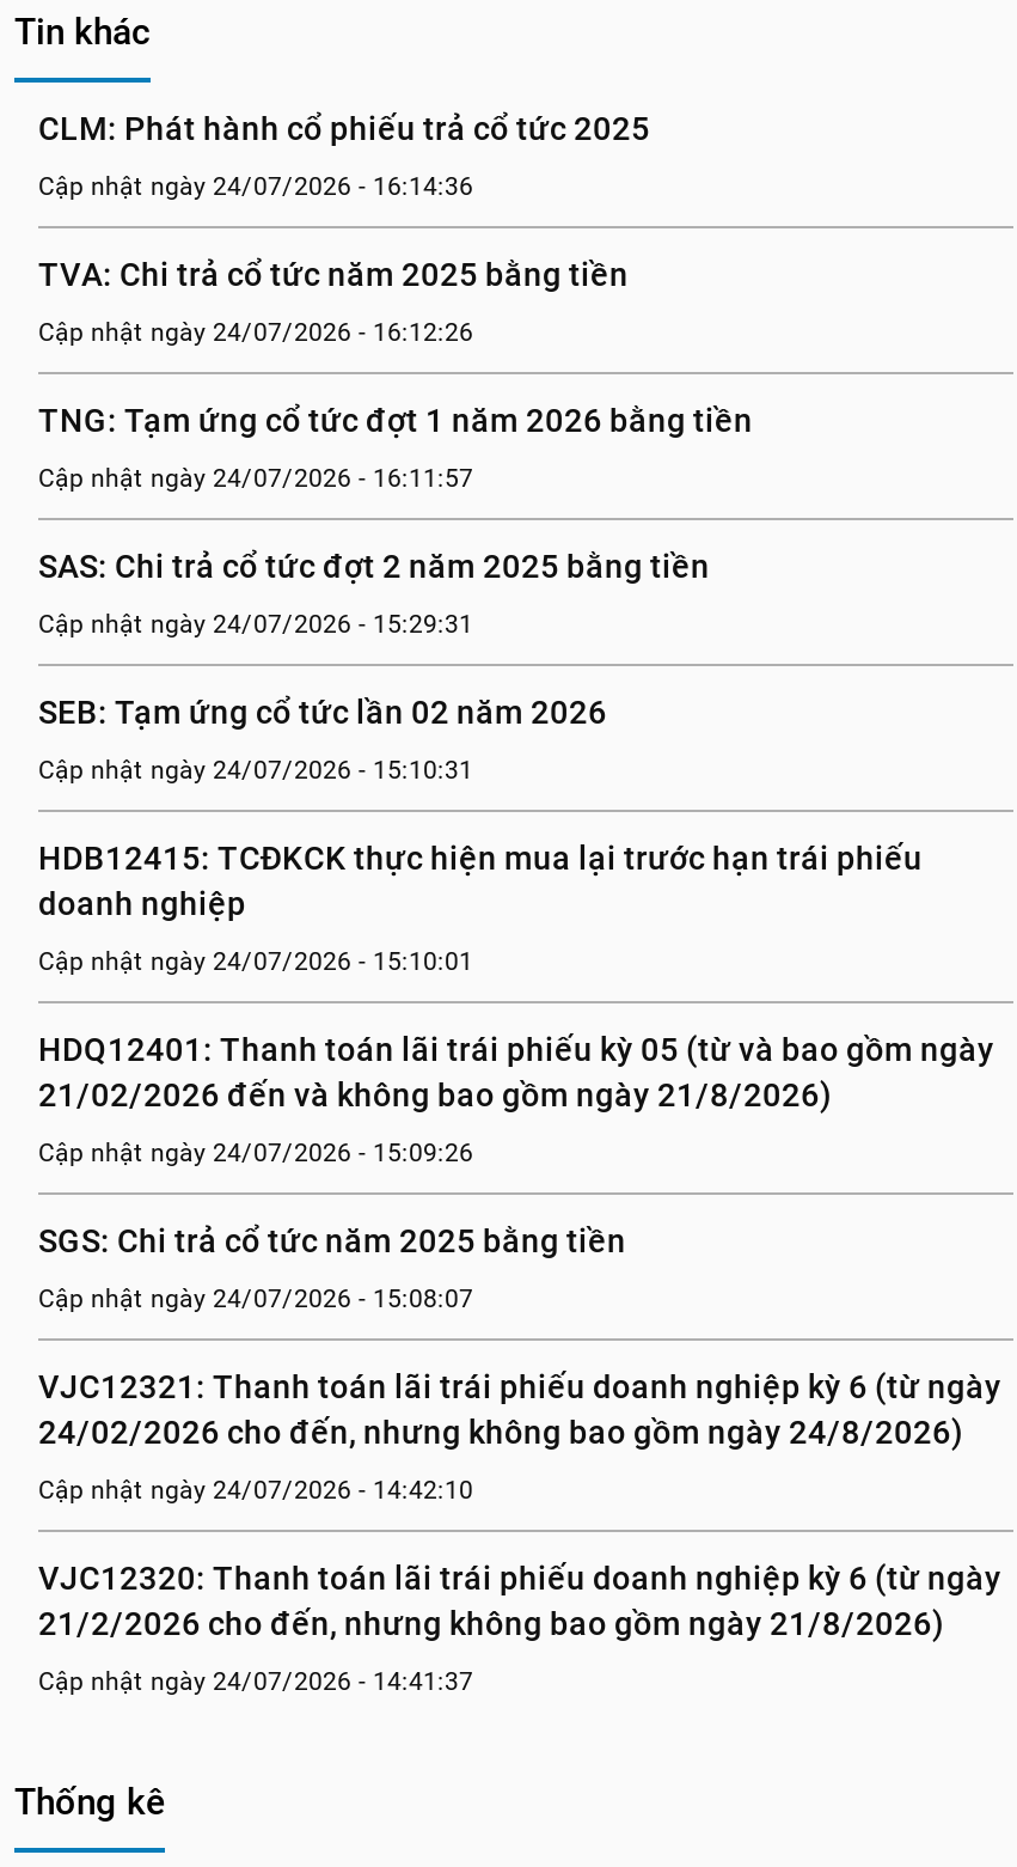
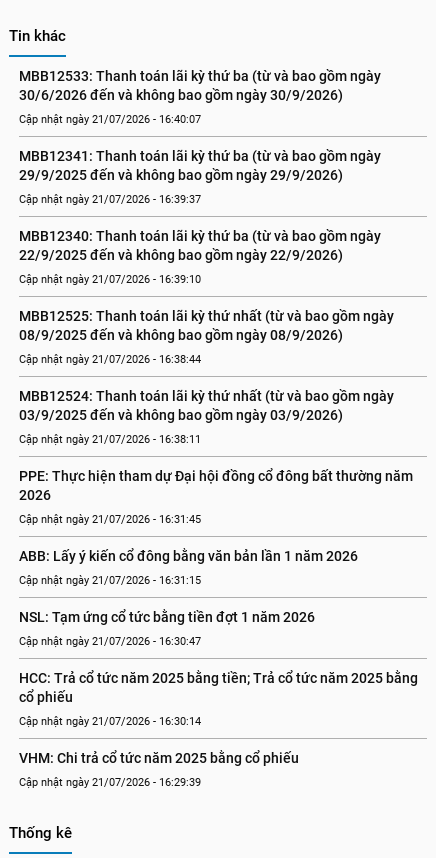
- CLM: Phát hành cổ phiếu trả cổ tức 2025
+ MBB12533: Thanh toán lãi kỳ thứ ba (từ và bao gồm ngày
+ 30/6/2026 đến và không bao gồm ngày 30/9/2026)

- Cập nhật ngày 24/07/2026 - 16:14:36
+ Cập nhật ngày 21/07/2026 - 16:40:07

- TVA: Chi trả cổ tức năm 2025 bằng tiền
+ MBB12341: Thanh toán lãi kỳ thứ ba (từ và bao gồm ngày
+ 29/9/2025 đến và không bao gồm ngày 29/9/2026)

- Cập nhật ngày 24/07/2026 - 16:12:26
+ Cập nhật ngày 21/07/2026 - 16:39:37

- TNG: Tạm ứng cổ tức đợt 1 năm 2026 bằng tiền
+ MBB12340: Thanh toán lãi kỳ thứ ba (từ và bao gồm ngày
+ 22/9/2025 đến và không bao gồm ngày 22/9/2026)

- Cập nhật ngày 24/07/2026 - 16:11:57
+ Cập nhật ngày 21/07/2026 - 16:39:10

- SAS: Chi trả cổ tức đợt 2 năm 2025 bằng tiền
+ MBB12525: Thanh toán lãi kỳ thứ nhất (từ và bao gồm ngày
+ 08/9/2025 đến và không bao gồm ngày 08/9/2026)

- Cập nhật ngày 24/07/2026 - 15:29:31
+ Cập nhật ngày 21/07/2026 - 16:38:44

- SEB: Tạm ứng cổ tức lần 02 năm 2026
+ MBB12524: Thanh toán lãi kỳ thứ nhất (từ và bao gồm ngày
+ 03/9/2025 đến và không bao gồm ngày 03/9/2026)

- Cập nhật ngày 24/07/2026 - 15:10:31
+ Cập nhật ngày 21/07/2026 - 16:38:11

- HDB12415: TCĐKCK thực hiện mua lại trước hạn trái phiếu
- doanh nghiệp
+ PPE: Thực hiện tham dự Đại hội đồng cổ đông bất thường năm
+ 2026

- Cập nhật ngày 24/07/2026 - 15:10:01
+ Cập nhật ngày 21/07/2026 - 16:31:45

- HDQ12401: Thanh toán lãi trái phiếu kỳ 05 (từ và bao gồm ngày
- 21/02/2026 đến và không bao gồm ngày 21/8/2026)
+ ABB: Lấy ý kiến cổ đông bằng văn bản lần 1 năm 2026

- Cập nhật ngày 24/07/2026 - 15:09:26
+ Cập nhật ngày 21/07/2026 - 16:31:15

- SGS: Chi trả cổ tức năm 2025 bằng tiền
+ NSL: Tạm ứng cổ tức bằng tiền đợt 1 năm 2026

- Cập nhật ngày 24/07/2026 - 15:08:07
+ Cập nhật ngày 21/07/2026 - 16:30:47

- VJC12321: Thanh toán lãi trái phiếu doanh nghiệp kỳ 6 (từ ngày
- 24/02/2026 cho đến, nhưng không bao gồm ngày 24/8/2026)
+ HCC: Trả cổ tức năm 2025 bằng tiền; Trả cổ tức năm 2025 bằng
+ cổ phiếu

- Cập nhật ngày 24/07/2026 - 14:42:10
+ Cập nhật ngày 21/07/2026 - 16:30:14

- VJC12320: Thanh toán lãi trái phiếu doanh nghiệp kỳ 6 (từ ngày
- 21/2/2026 cho đến, nhưng không bao gồm ngày 21/8/2026)
+ VHM: Chi trả cổ tức năm 2025 bằng cổ phiếu

- Cập nhật ngày 24/07/2026 - 14:41:37
+ Cập nhật ngày 21/07/2026 - 16:29:39
